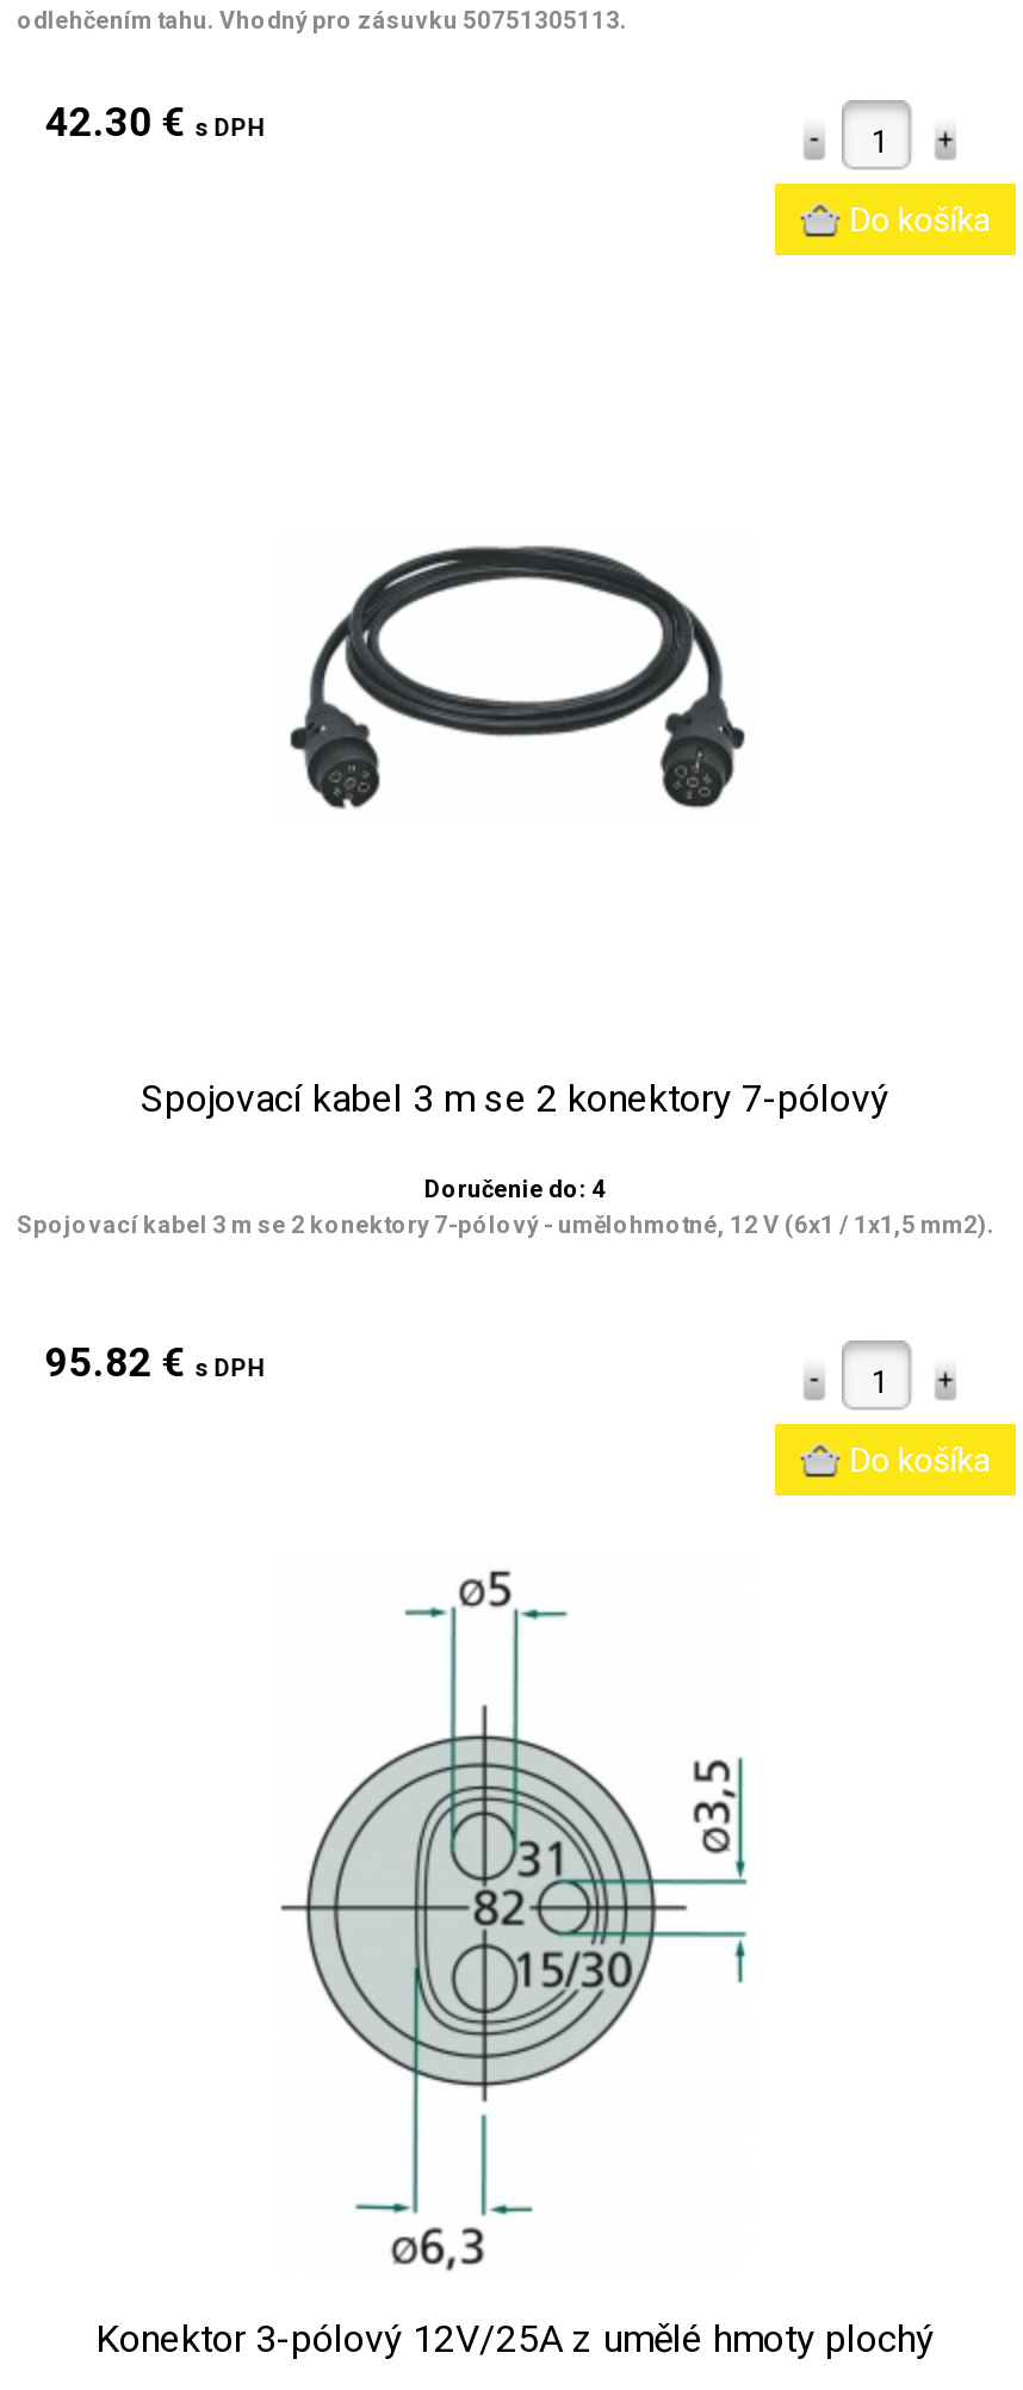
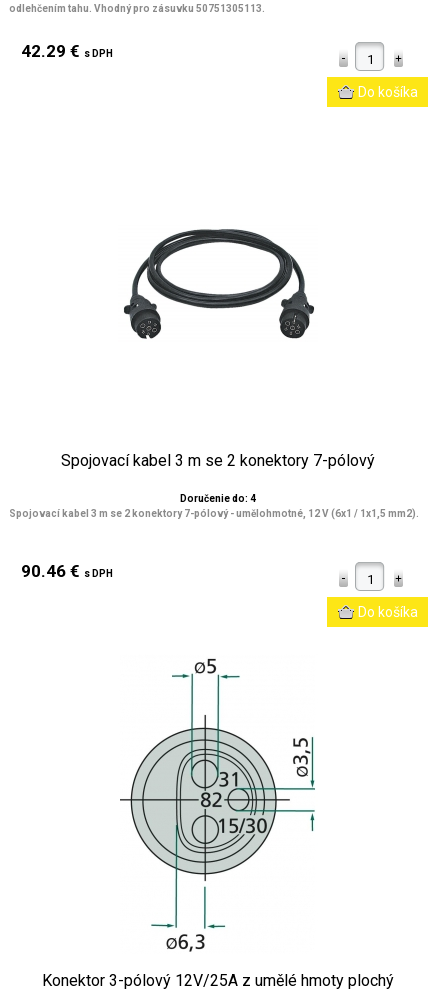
- 42.30 €s DPH
+ 42.29 €s DPH

- 95.82 €s DPH
+ 90.46 €s DPH
